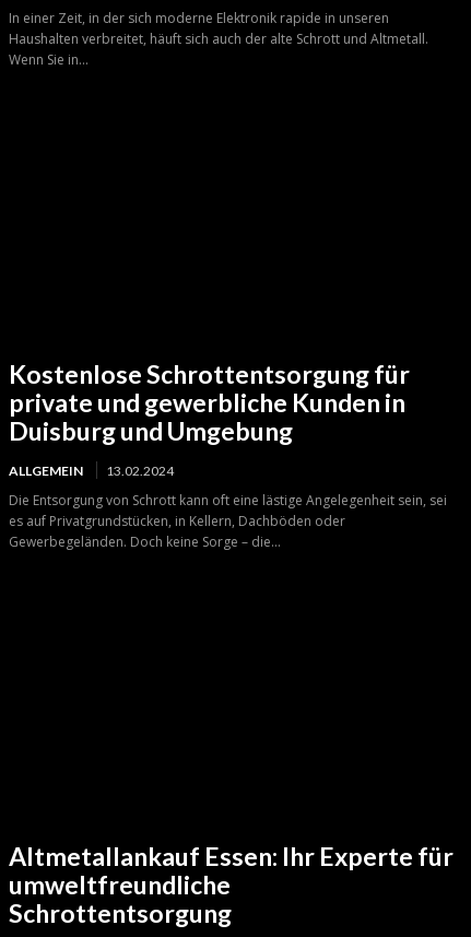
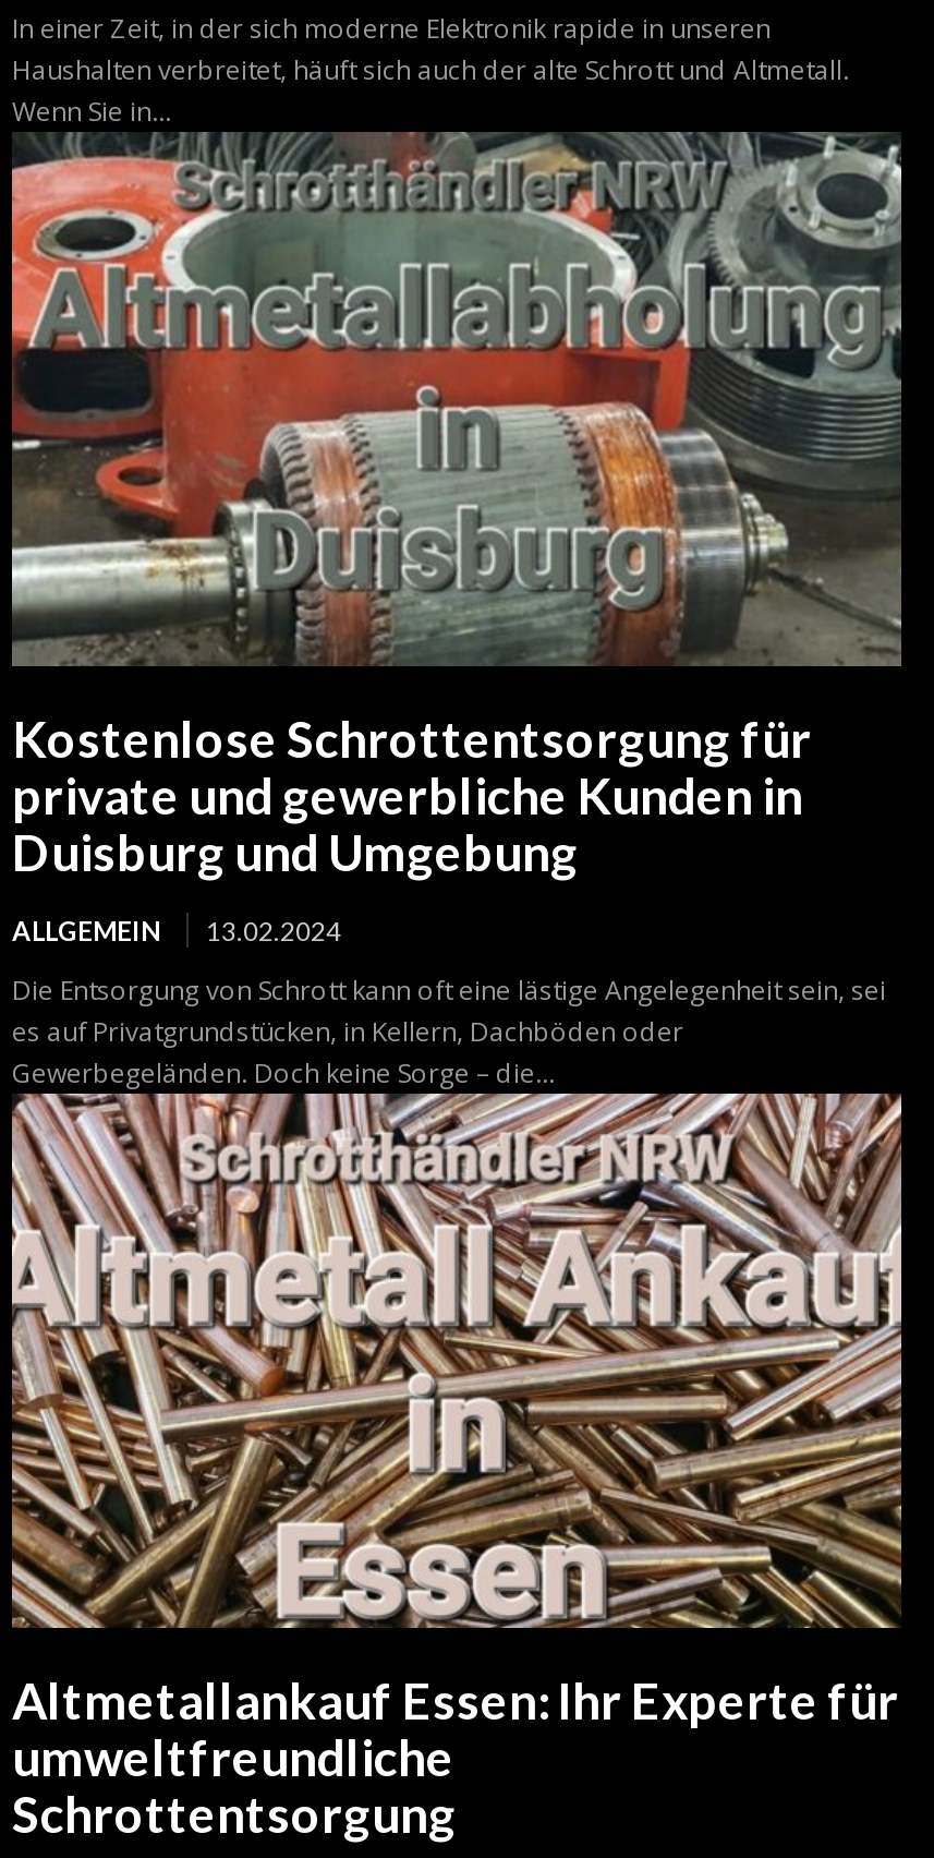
+ [image]

+ [image]
